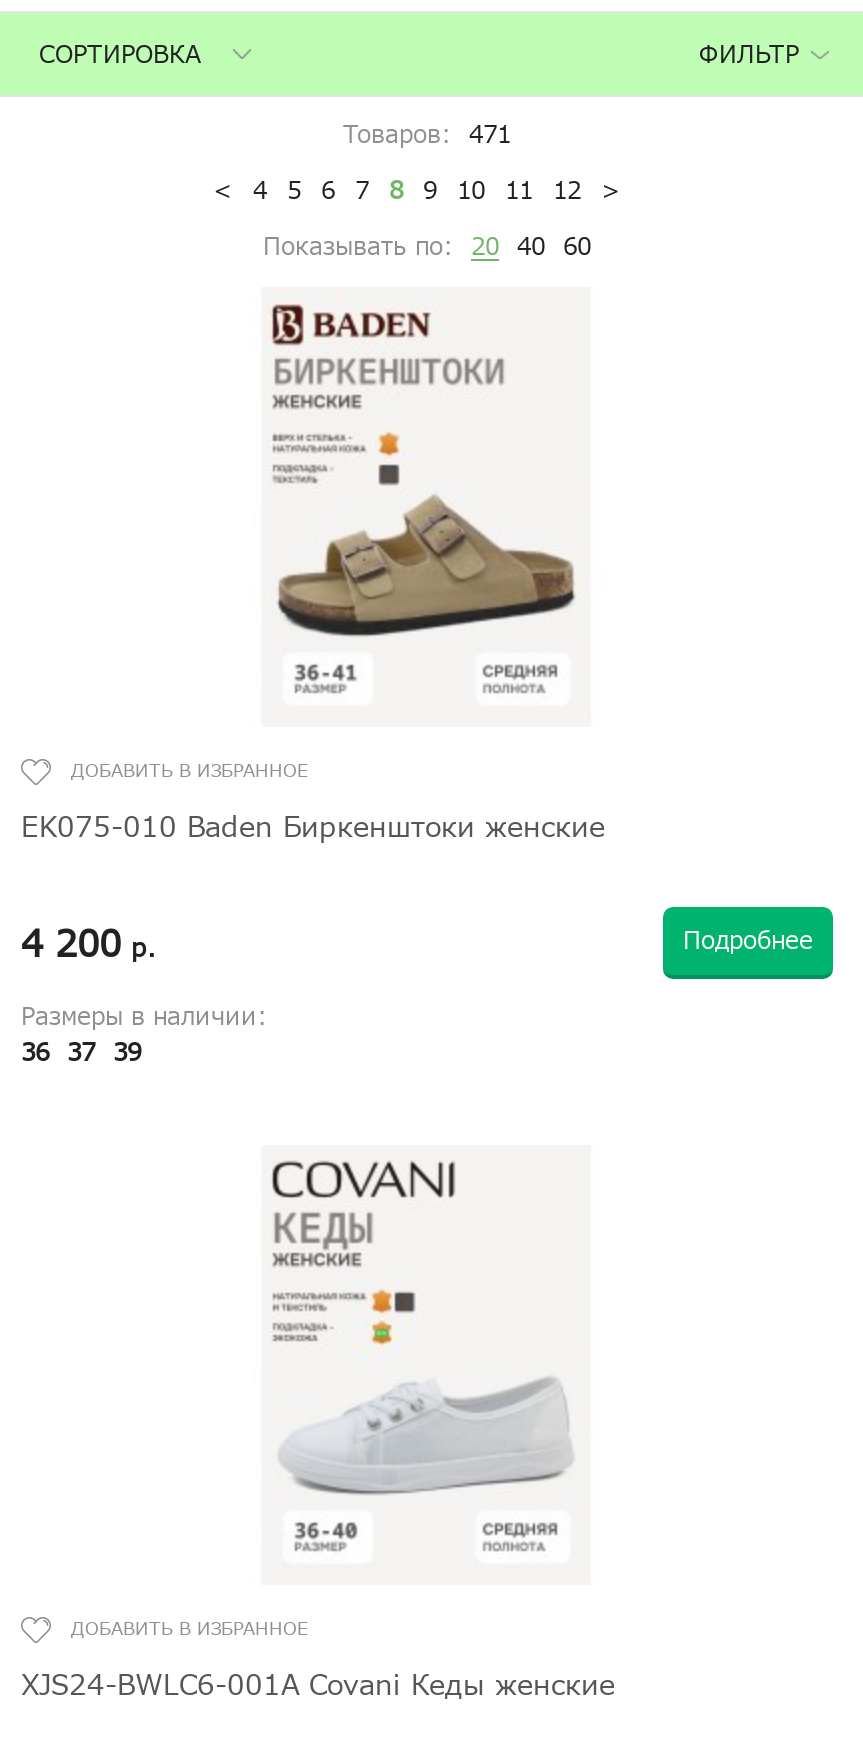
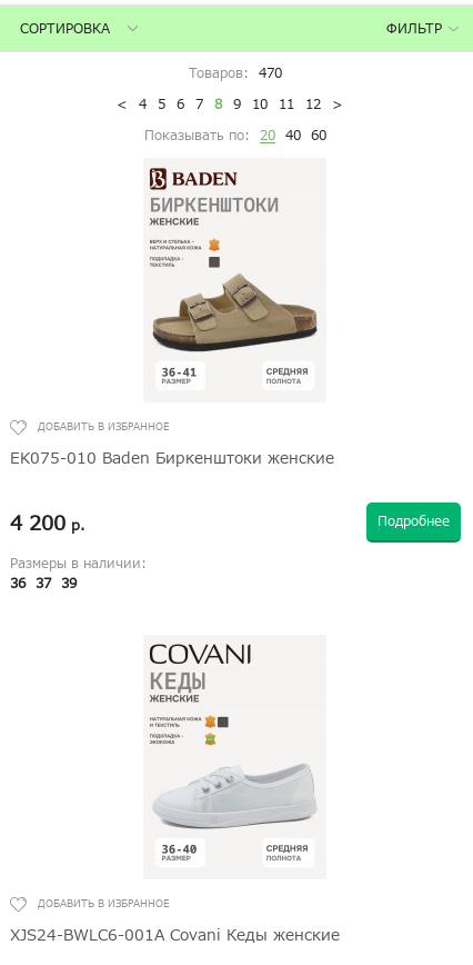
- Товаров: 471
+ Товаров: 470
